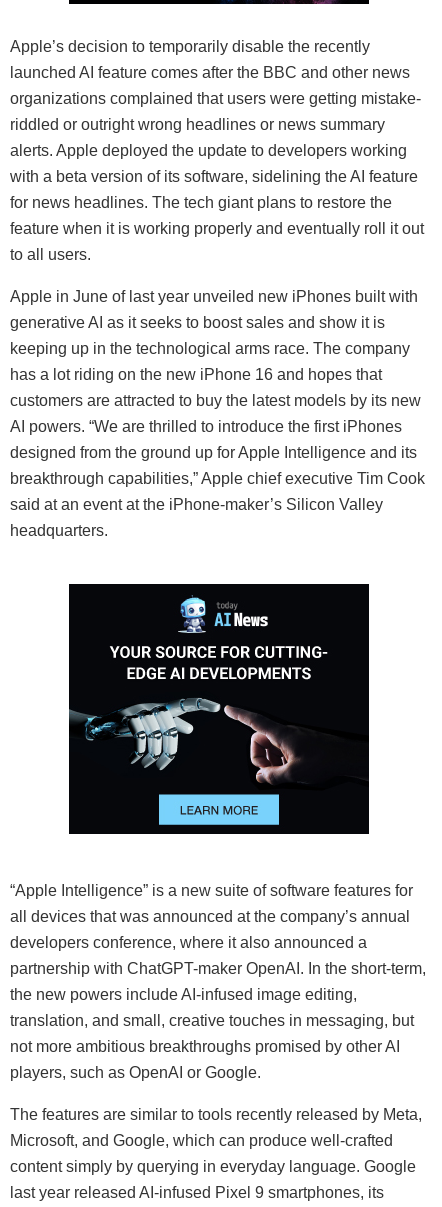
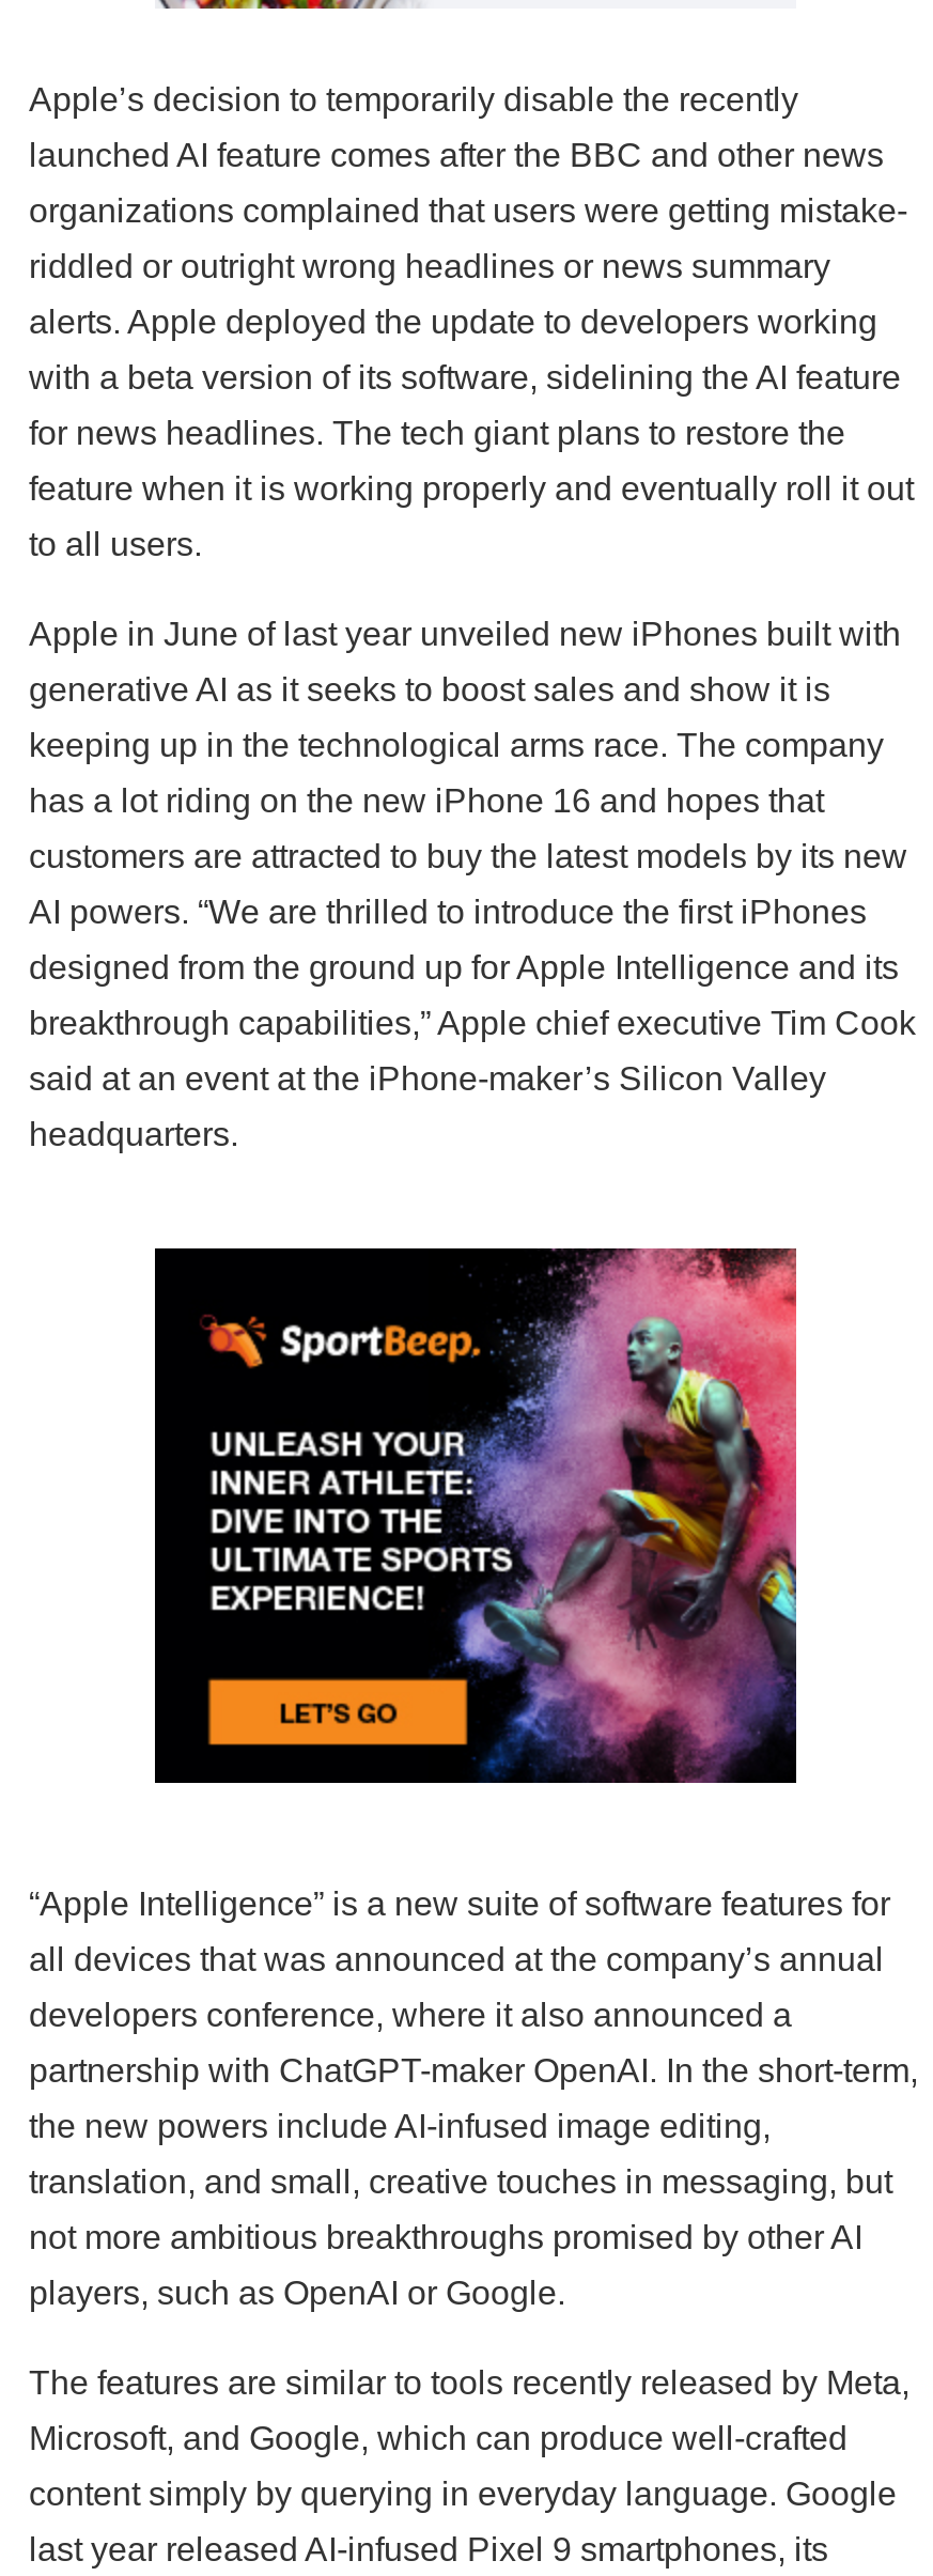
- [image]
+ [image]
